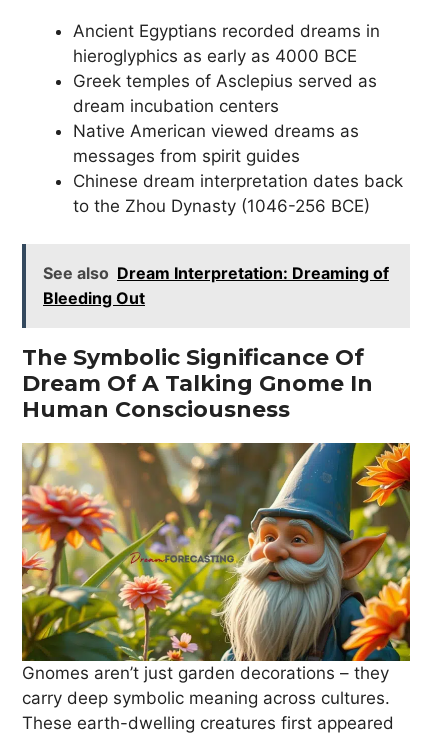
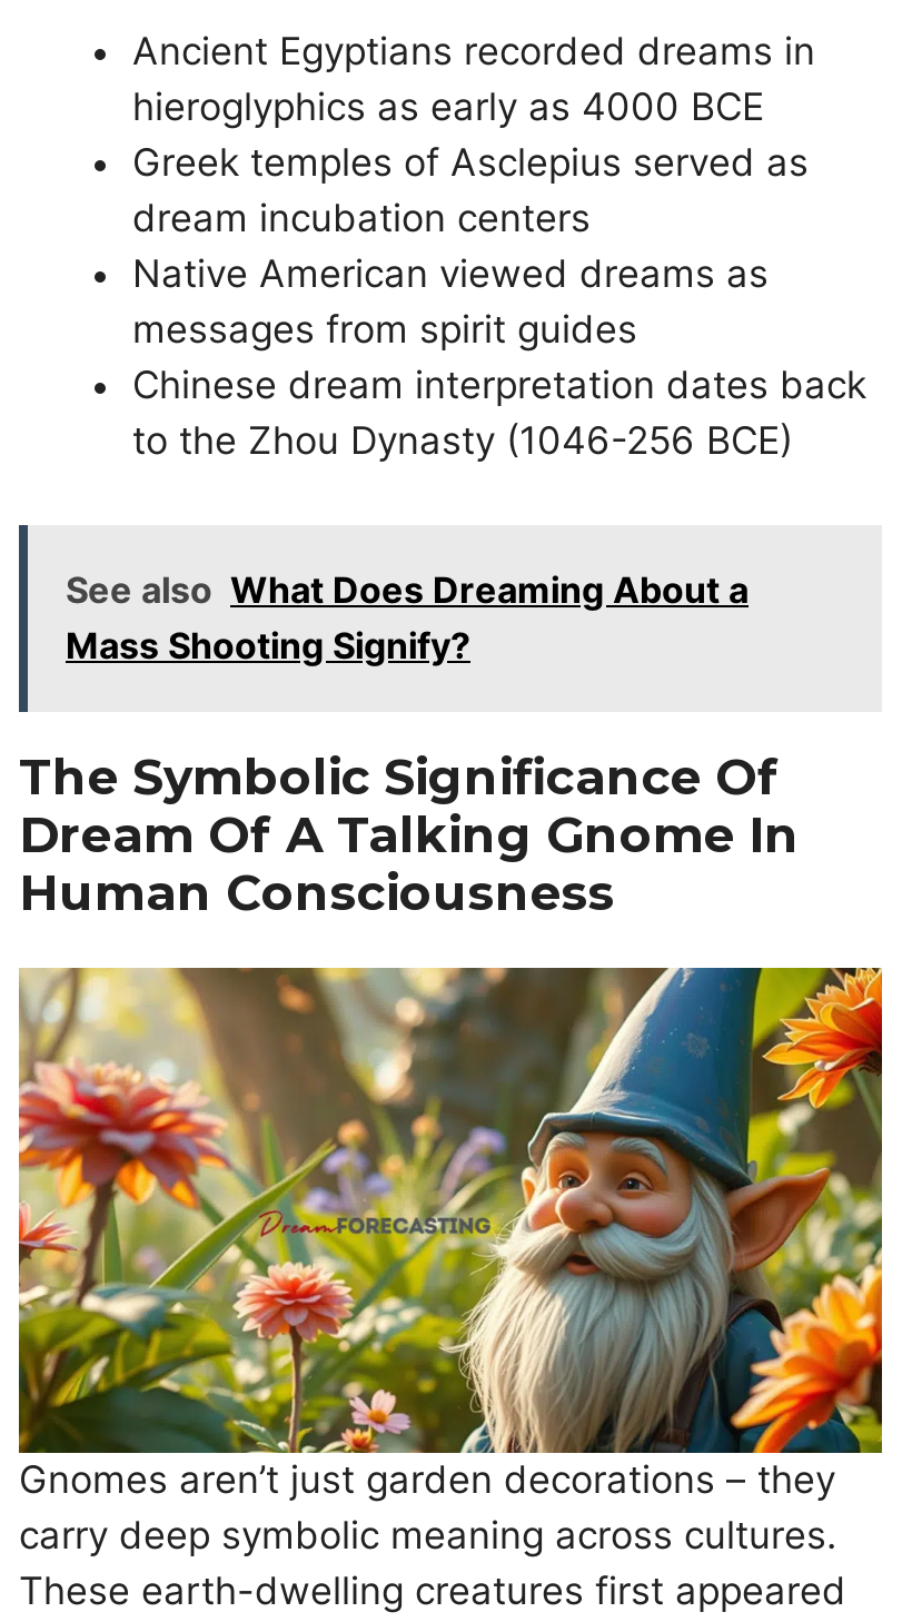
- See also Dream Interpretation: Dreaming of
- Bleeding Out
+ See also What Does Dreaming About a
+ Mass Shooting Signify?
